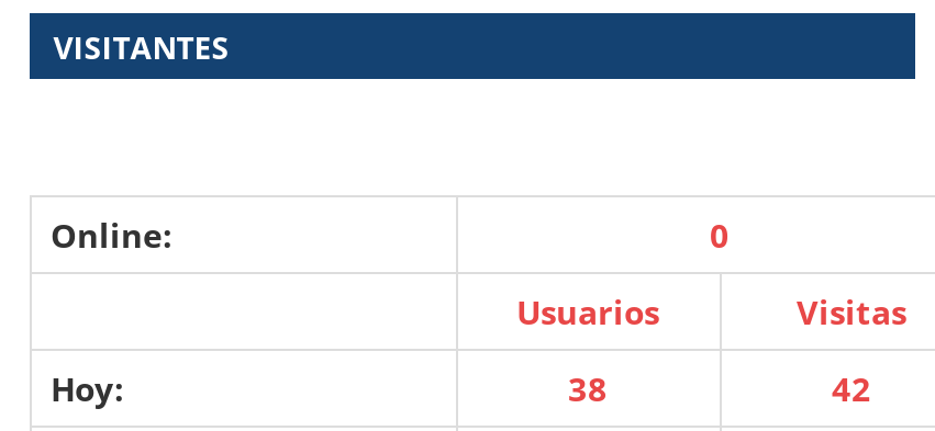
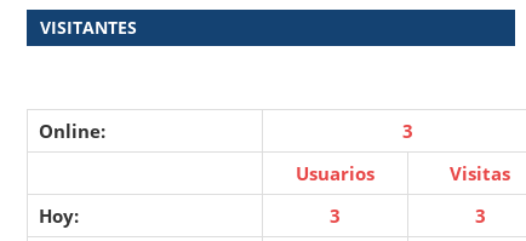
- 0
+ 3

- 38
+ 3

- 42
+ 3
